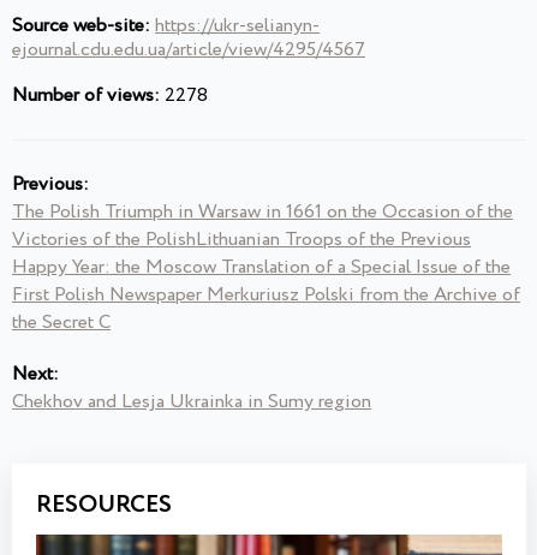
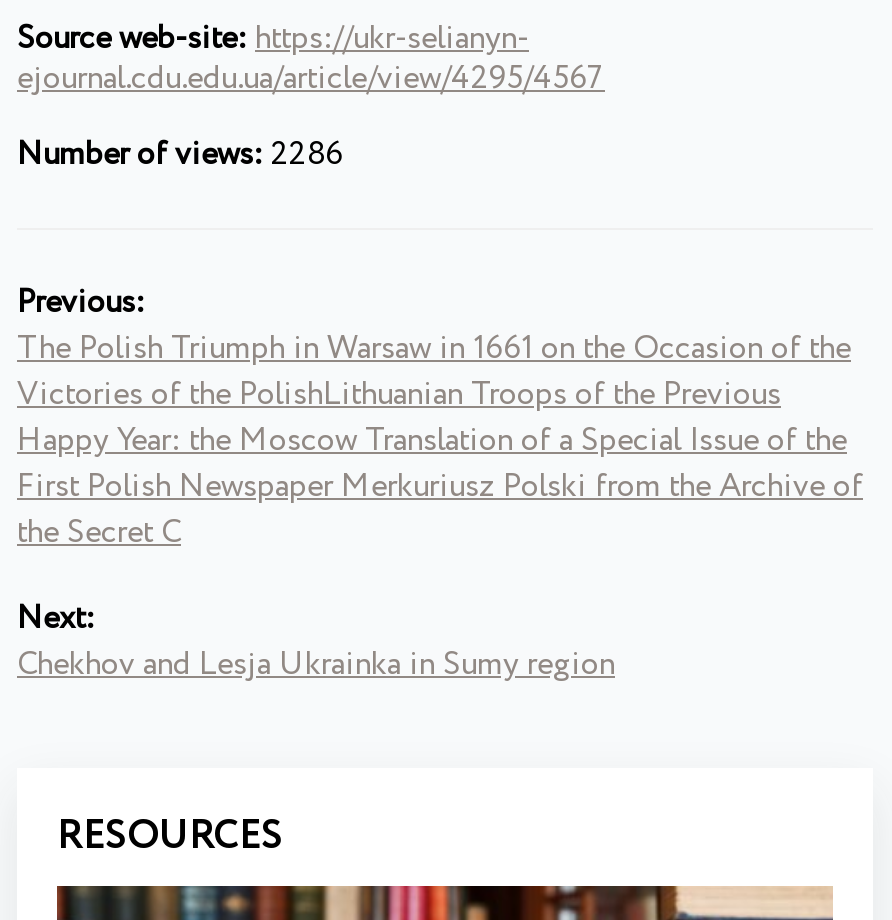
- Number of views: 2278
+ Number of views: 2286
